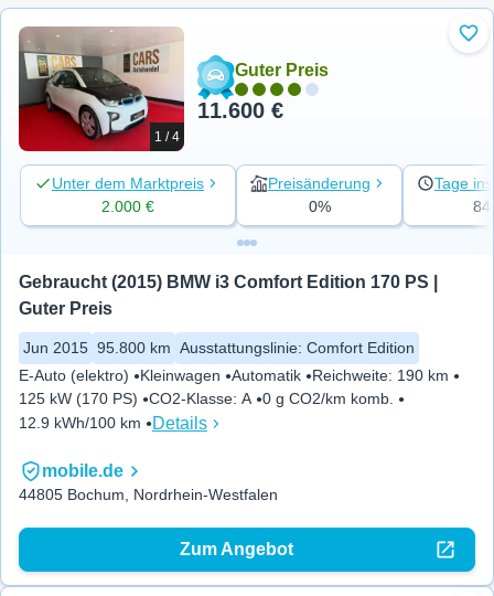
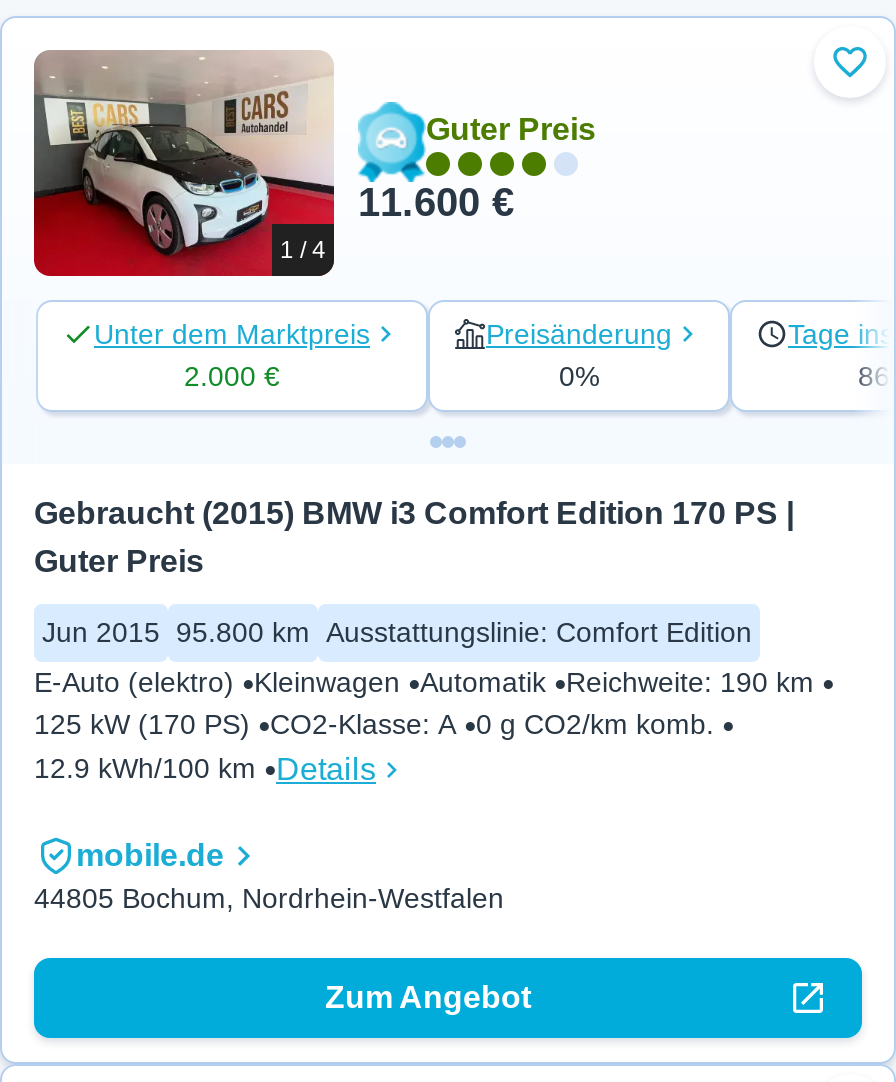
- 84
+ 86
